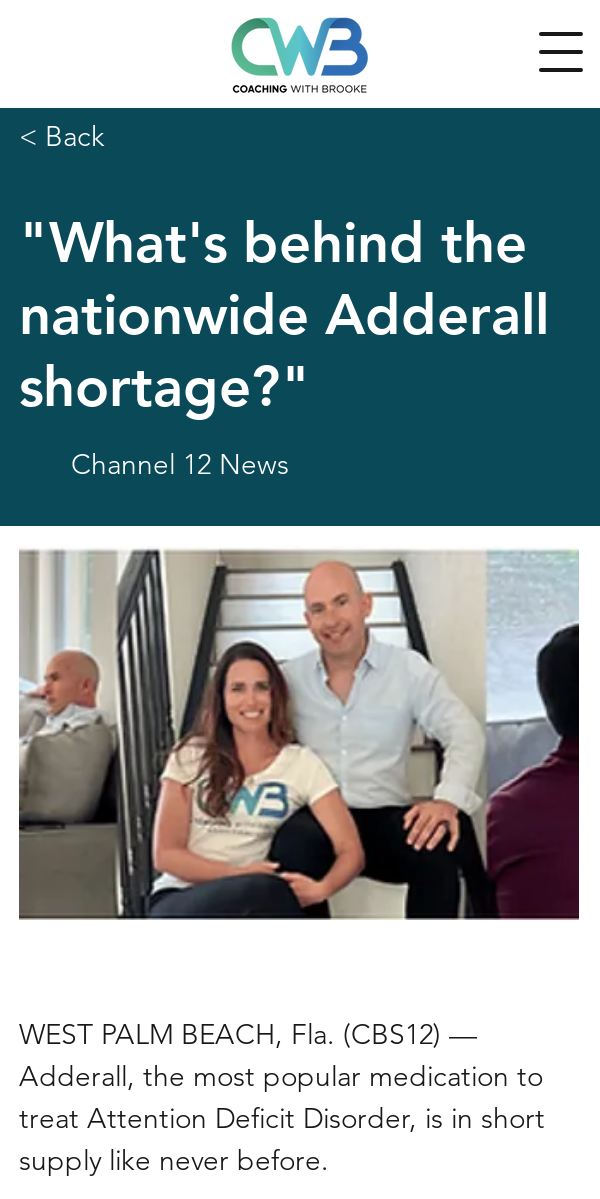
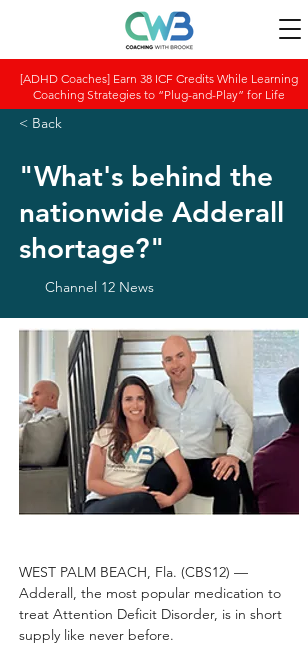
+ [ADHD Coaches] Earn 38 ICF Credits While Learning
+ Coaching Strategies to “Plug-and-Play” for Life
